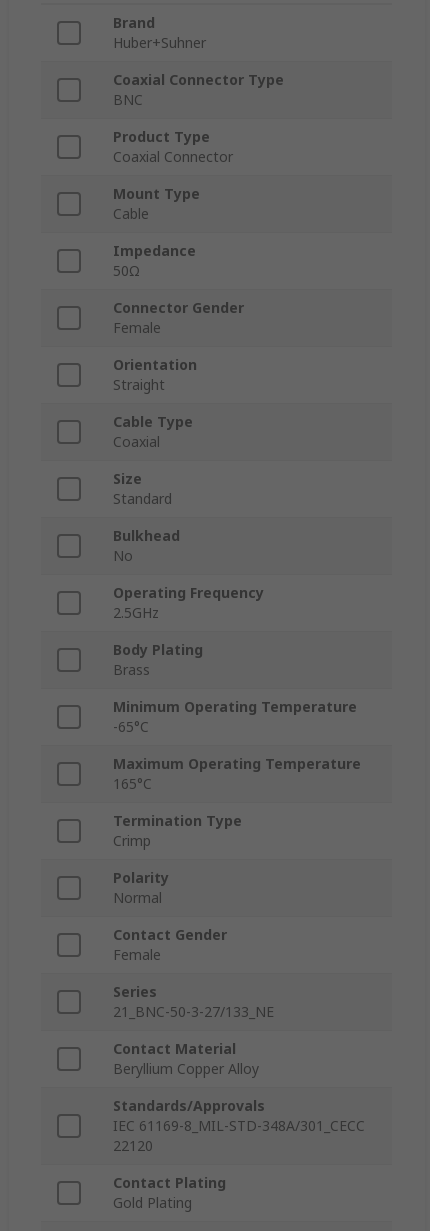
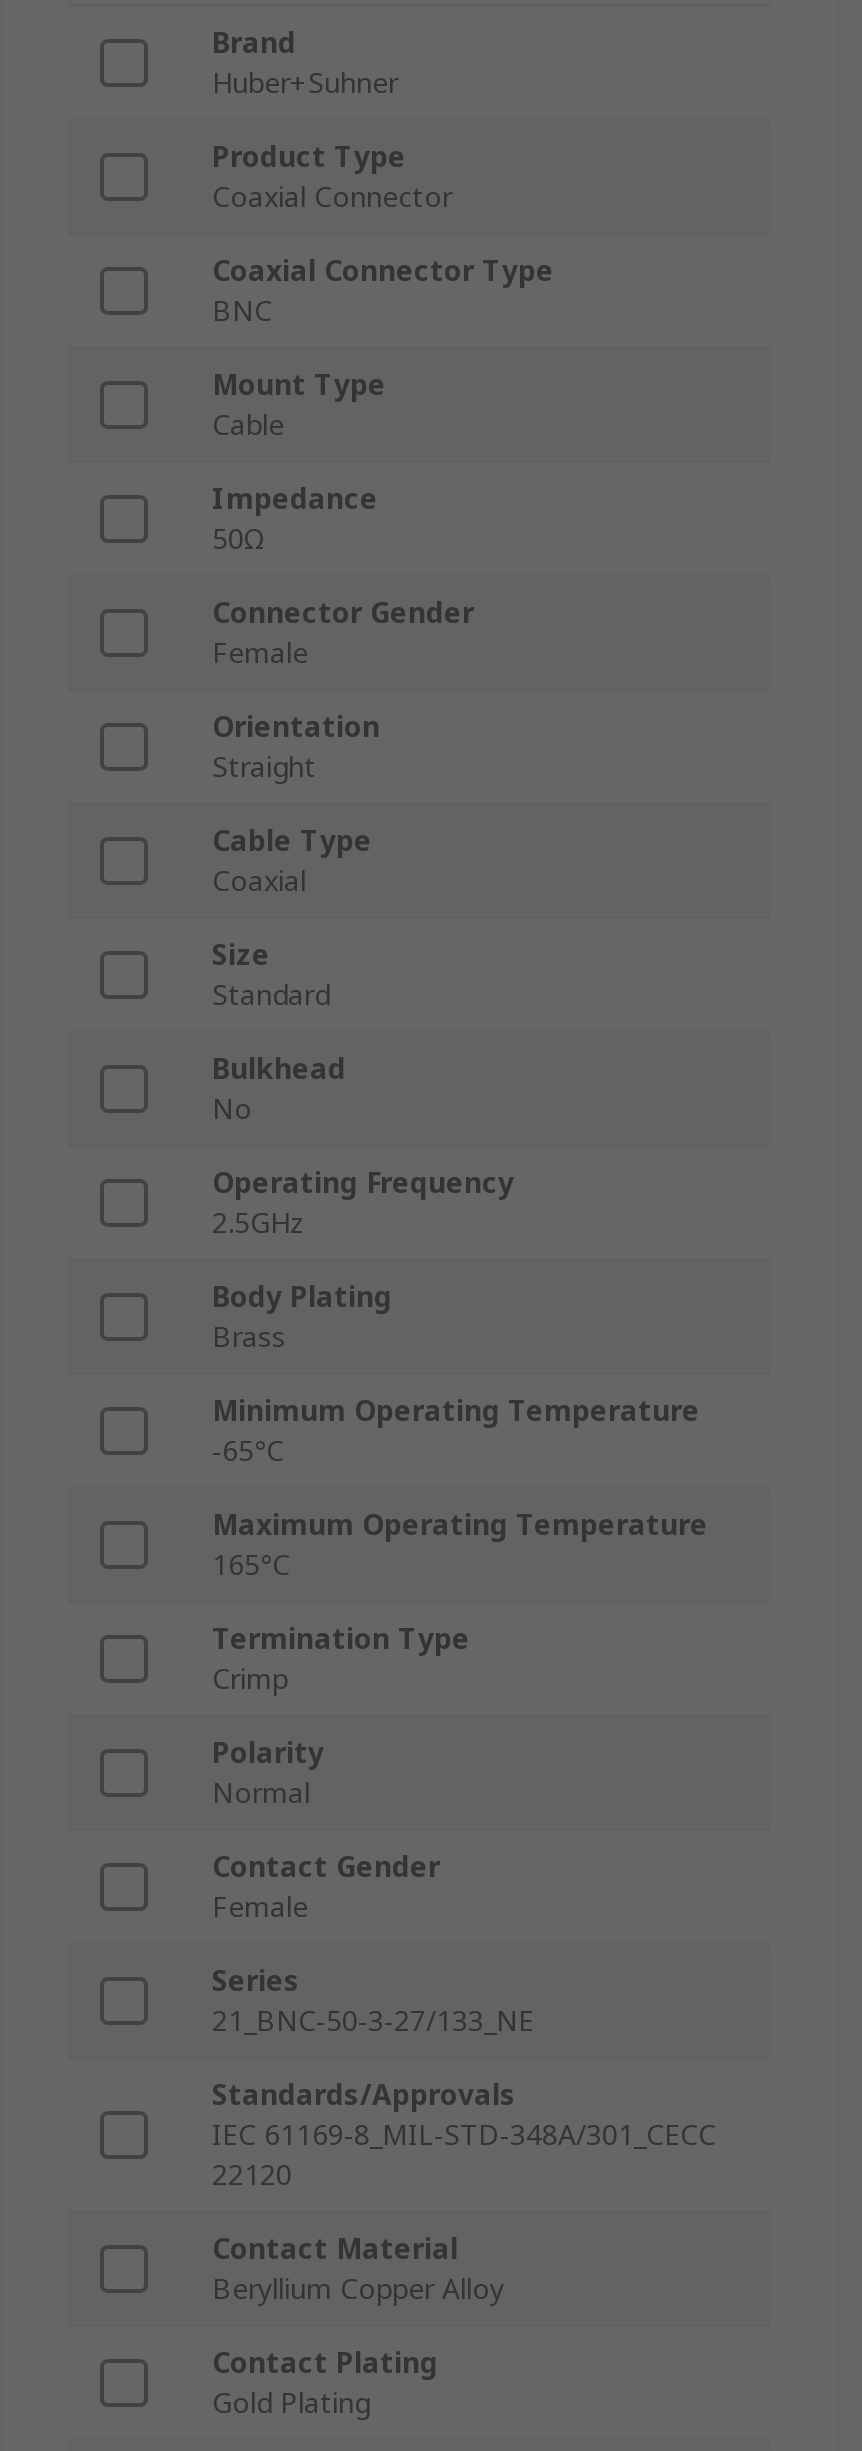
moved down: Coaxial Connector Type | BNC

moved up: Product Type | Coaxial Connector

moved down: Contact Material | Beryllium Copper Alloy

moved up: Standards/Approvals | IEC 61169-8_MIL-STD-348A/301_CECC | 22120
